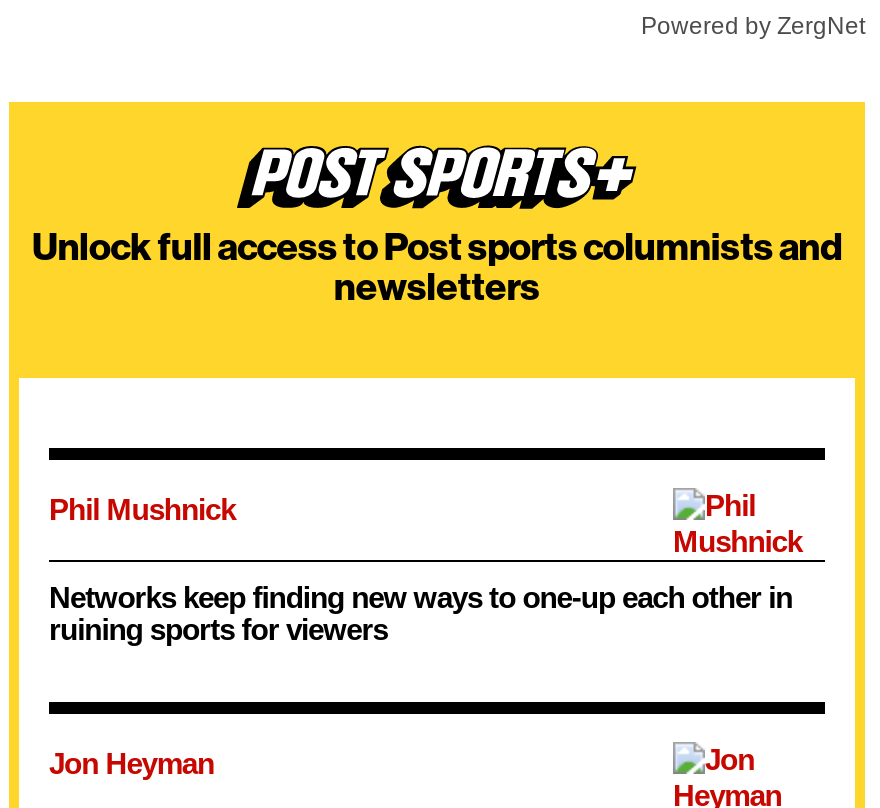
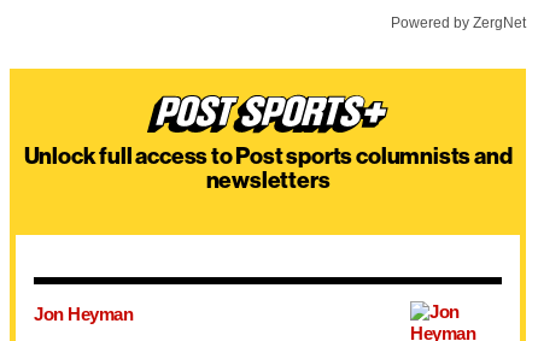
- Phil Mushnick
- Networks keep finding new ways to one-up each other in
- ruining sports for viewers
